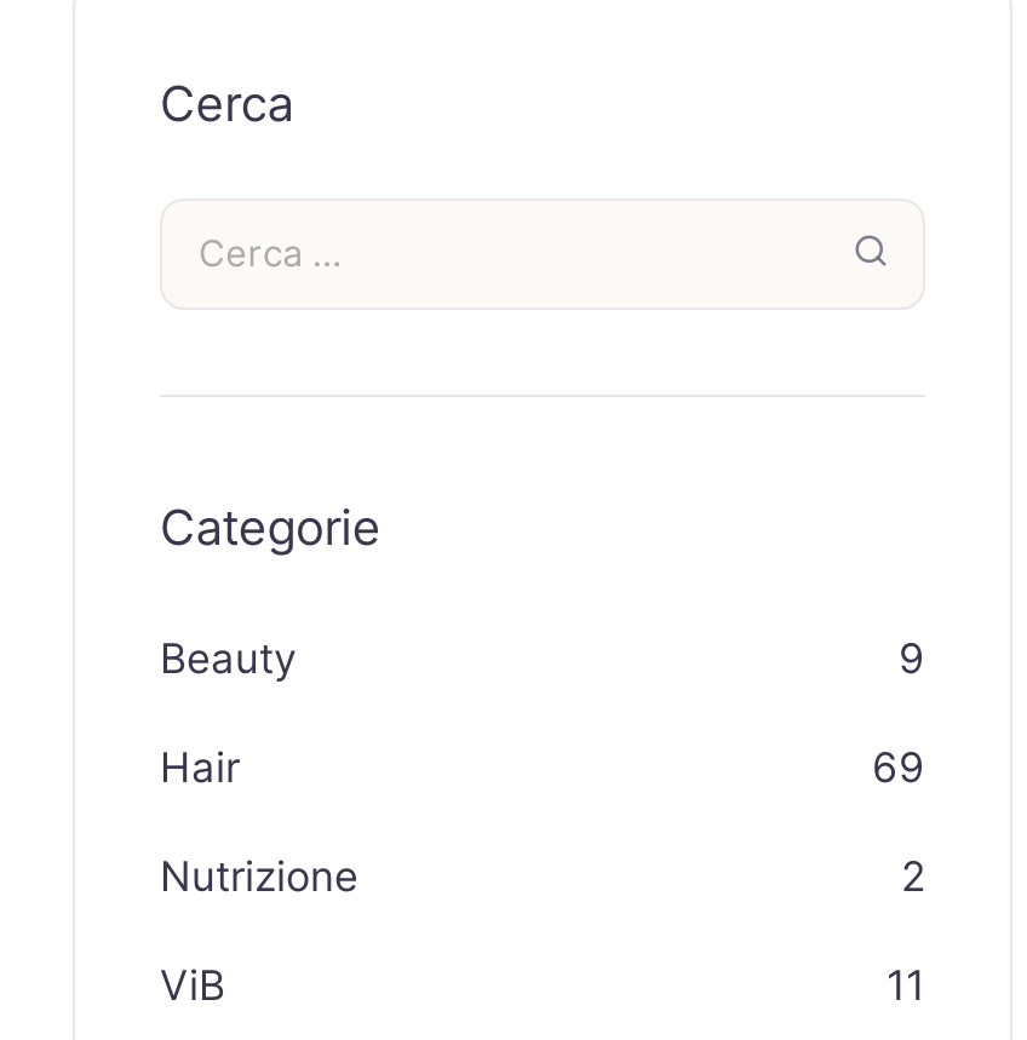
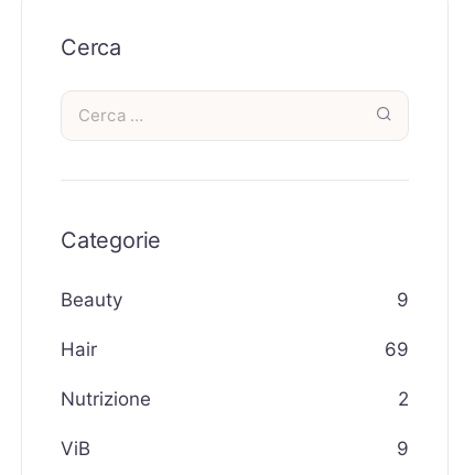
- 11
+ 9
